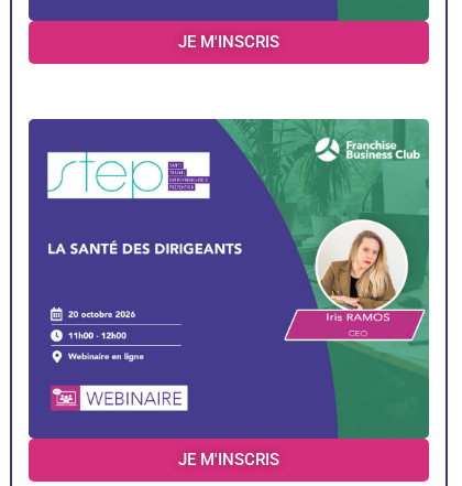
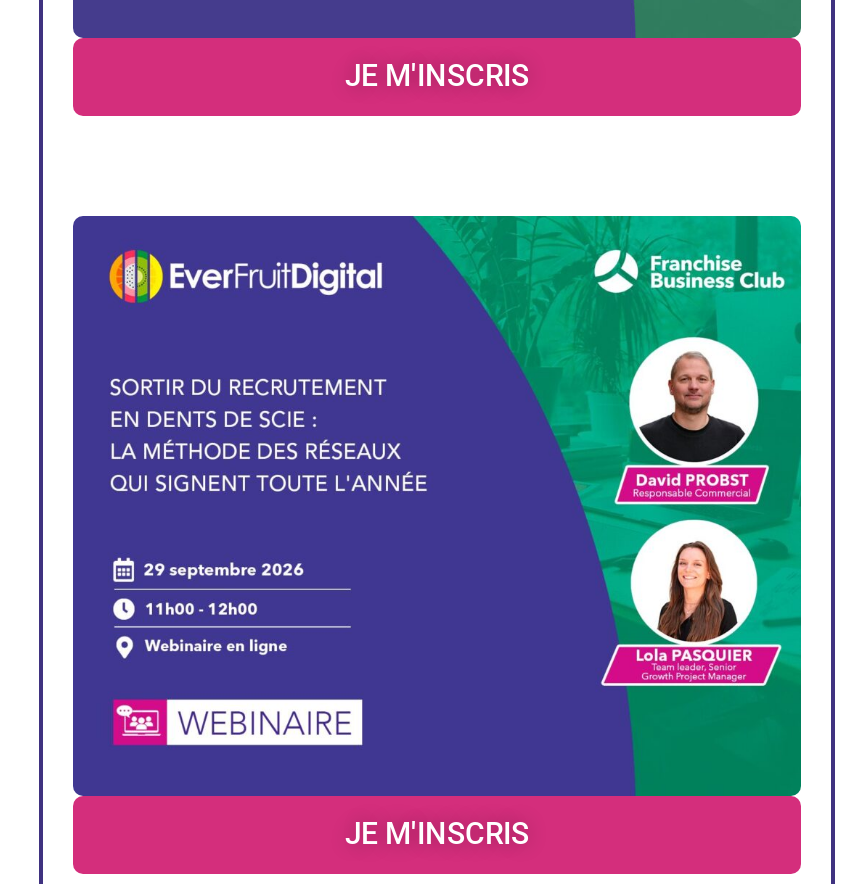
- [image]
+ [image]
